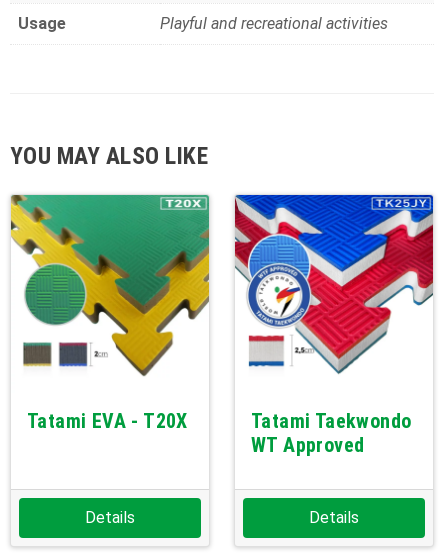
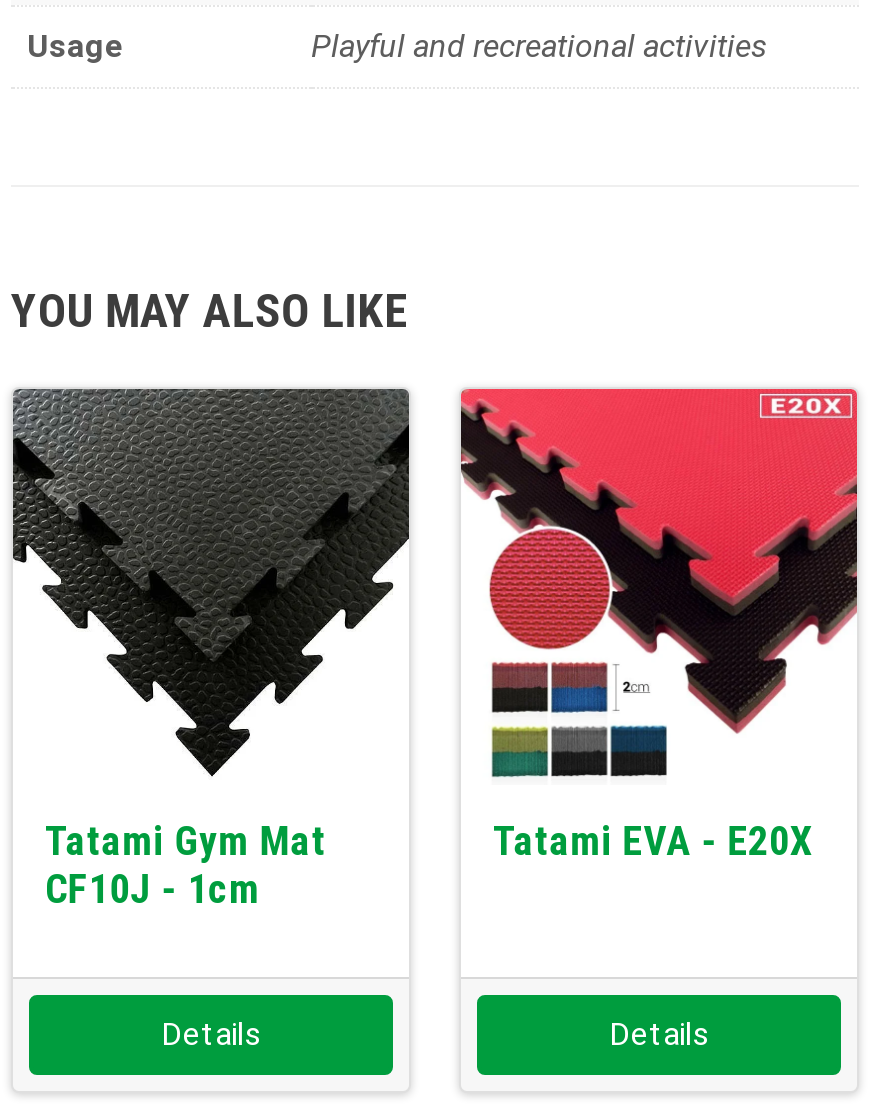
- [image]
- Tatami EVA - T20X
+ [image]
+ Tatami Gym Mat
+ CF10J - 1cm

- [image]
- Tatami Taekwondo
- WT Approved
+ [image]
+ Tatami EVA - E20X
